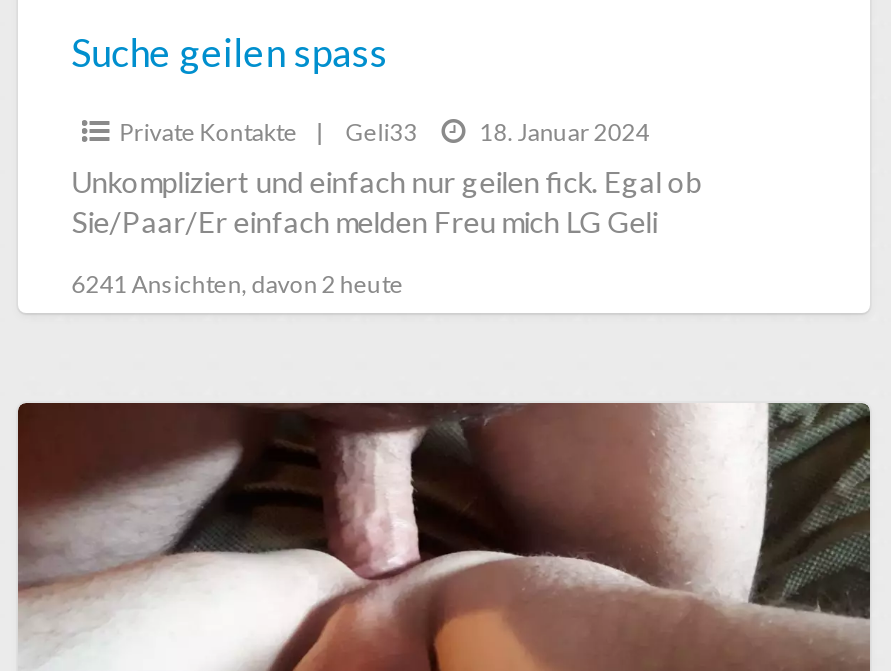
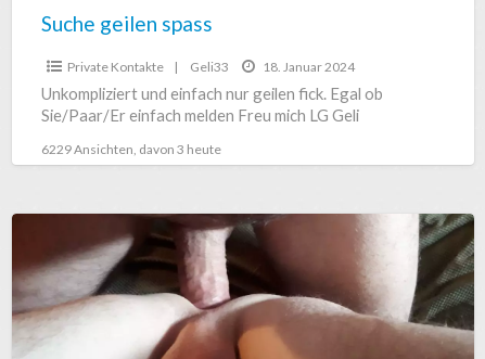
- 6241 Ansichten, davon 2 heute
+ 6229 Ansichten, davon 3 heute
